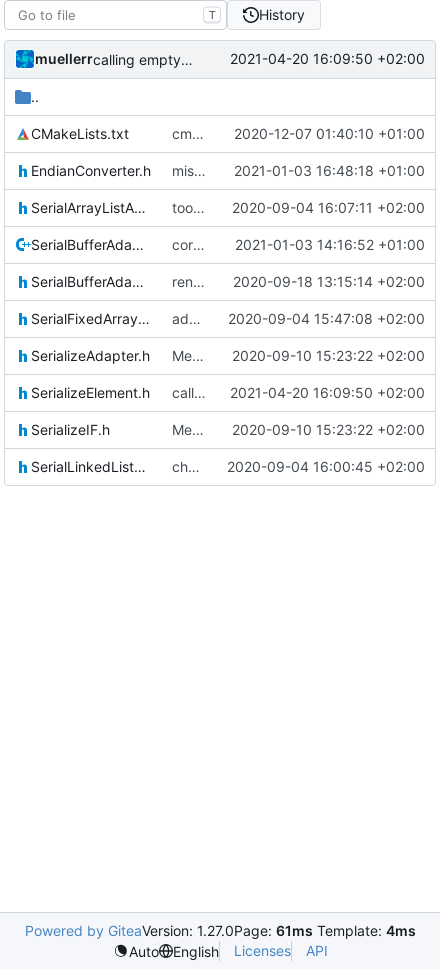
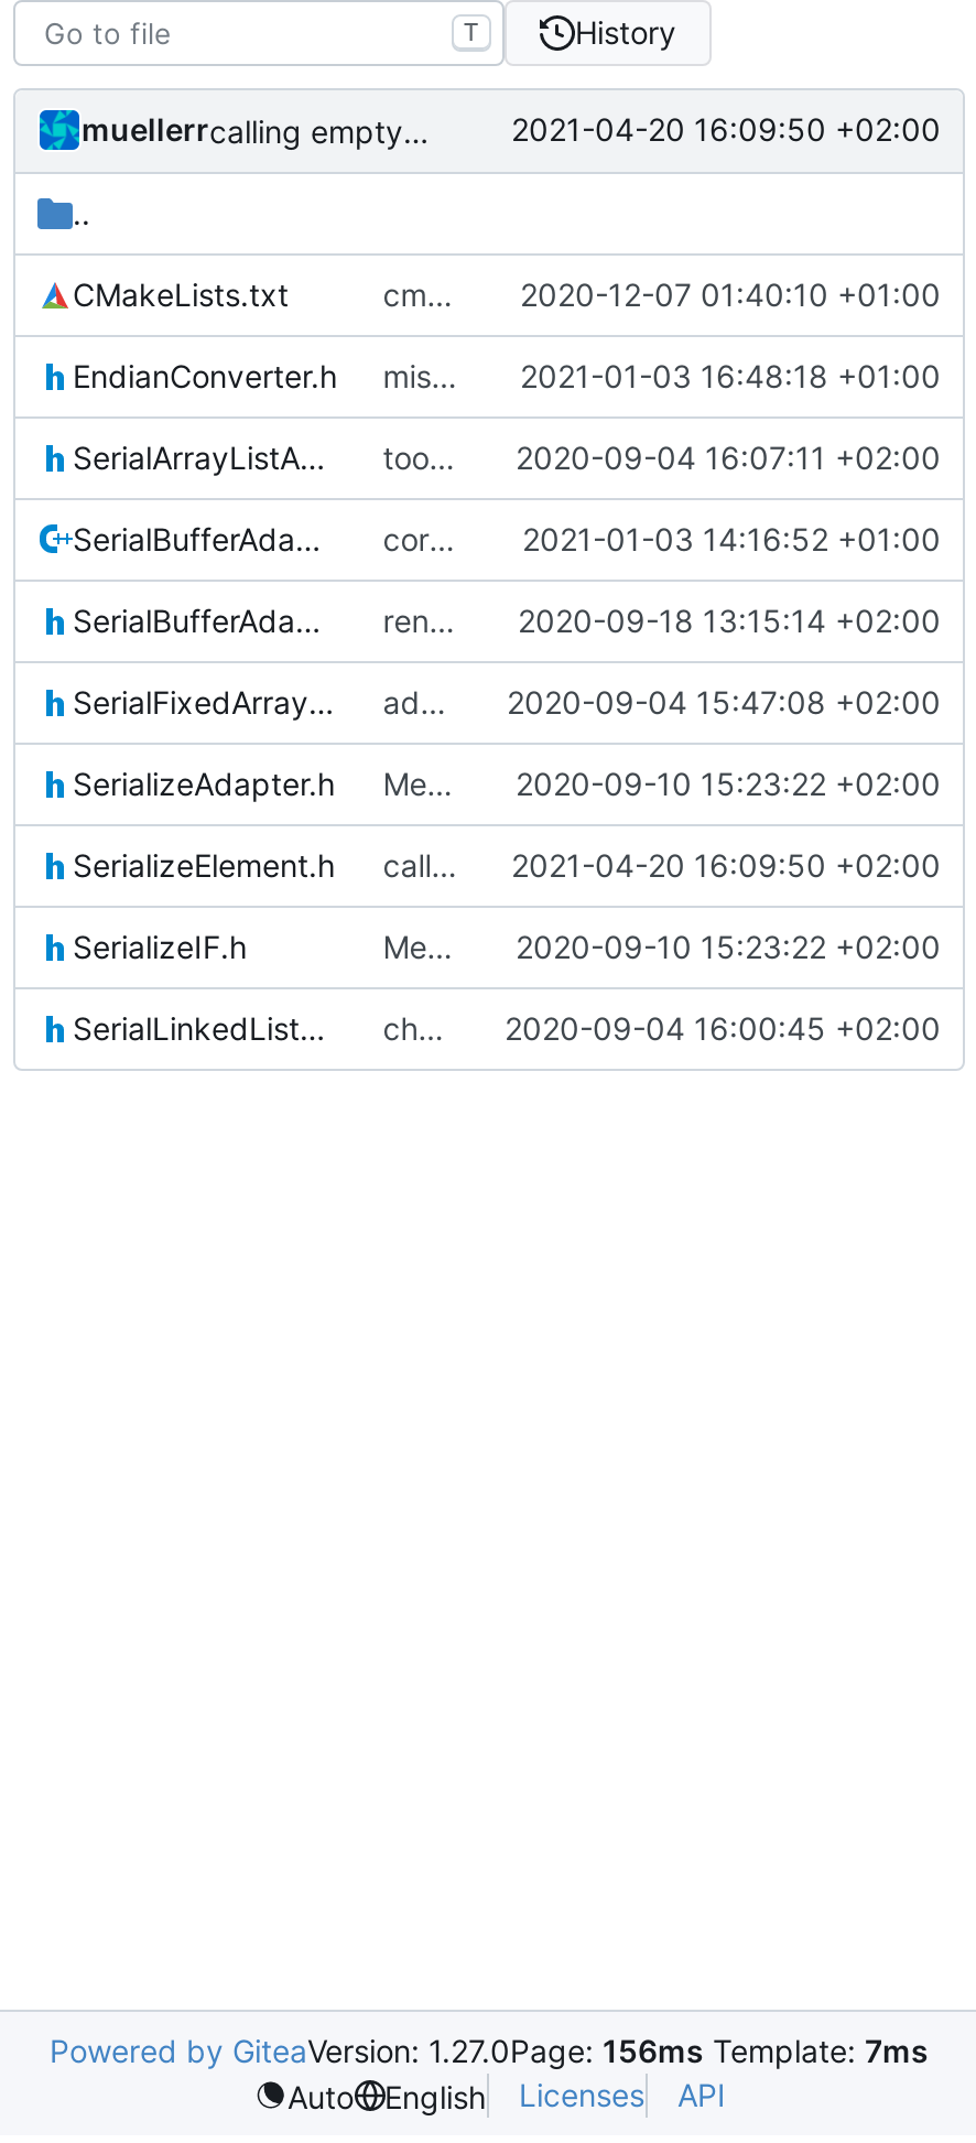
- Powered by GiteaVersion: 1.27.0Page: 61ms Template: 4ms
+ Powered by GiteaVersion: 1.27.0Page: 156ms Template: 7ms
